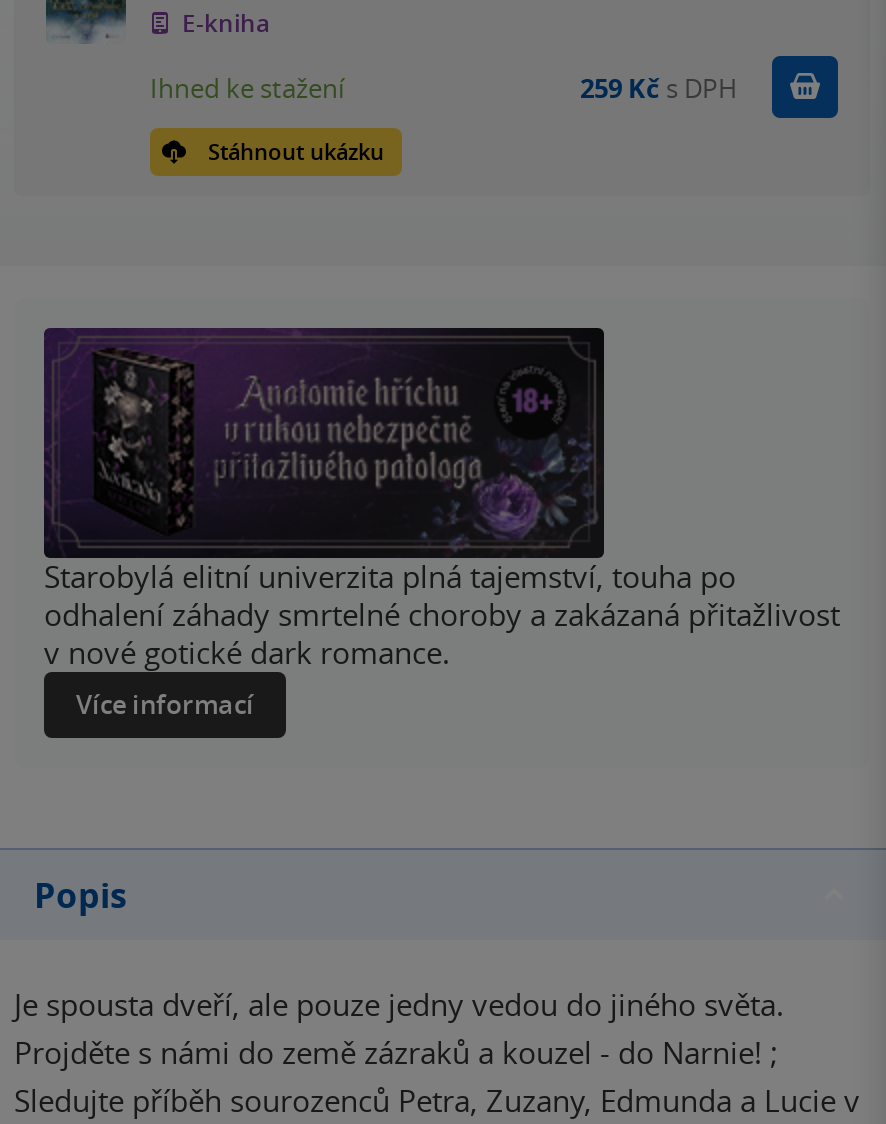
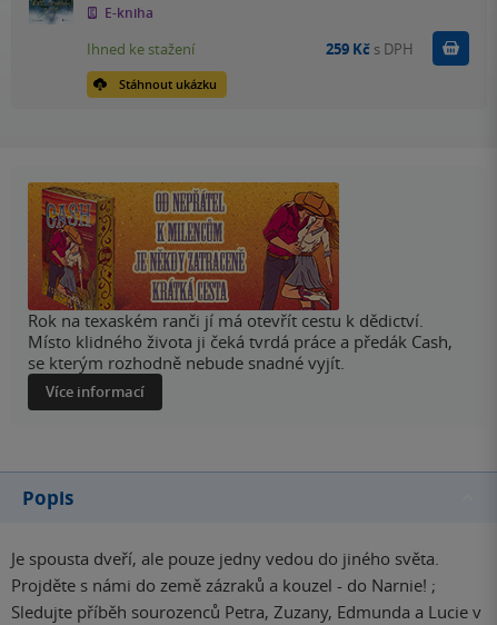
- [image]
- Starobylá elitní univerzita plná tajemství, touha po
- odhalení záhady smrtelné choroby a zakázaná přitažlivost
- v nové gotické dark romance.
+ [image]
+ Rok na texaském ranči jí má otevřít cestu k dědictví.
+ Místo klidného života ji čeká tvrdá práce a předák Cash,
+ se kterým rozhodně nebude snadné vyjít.
